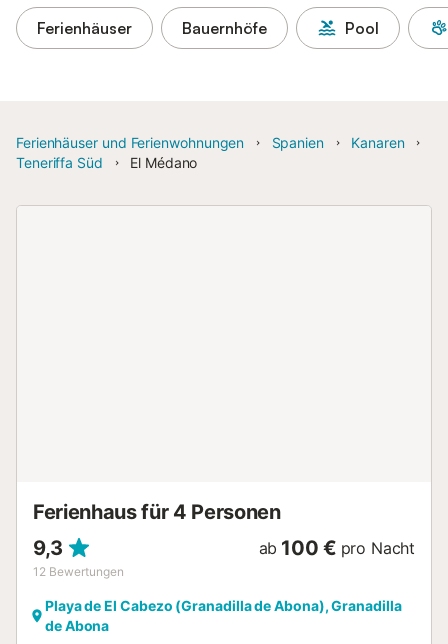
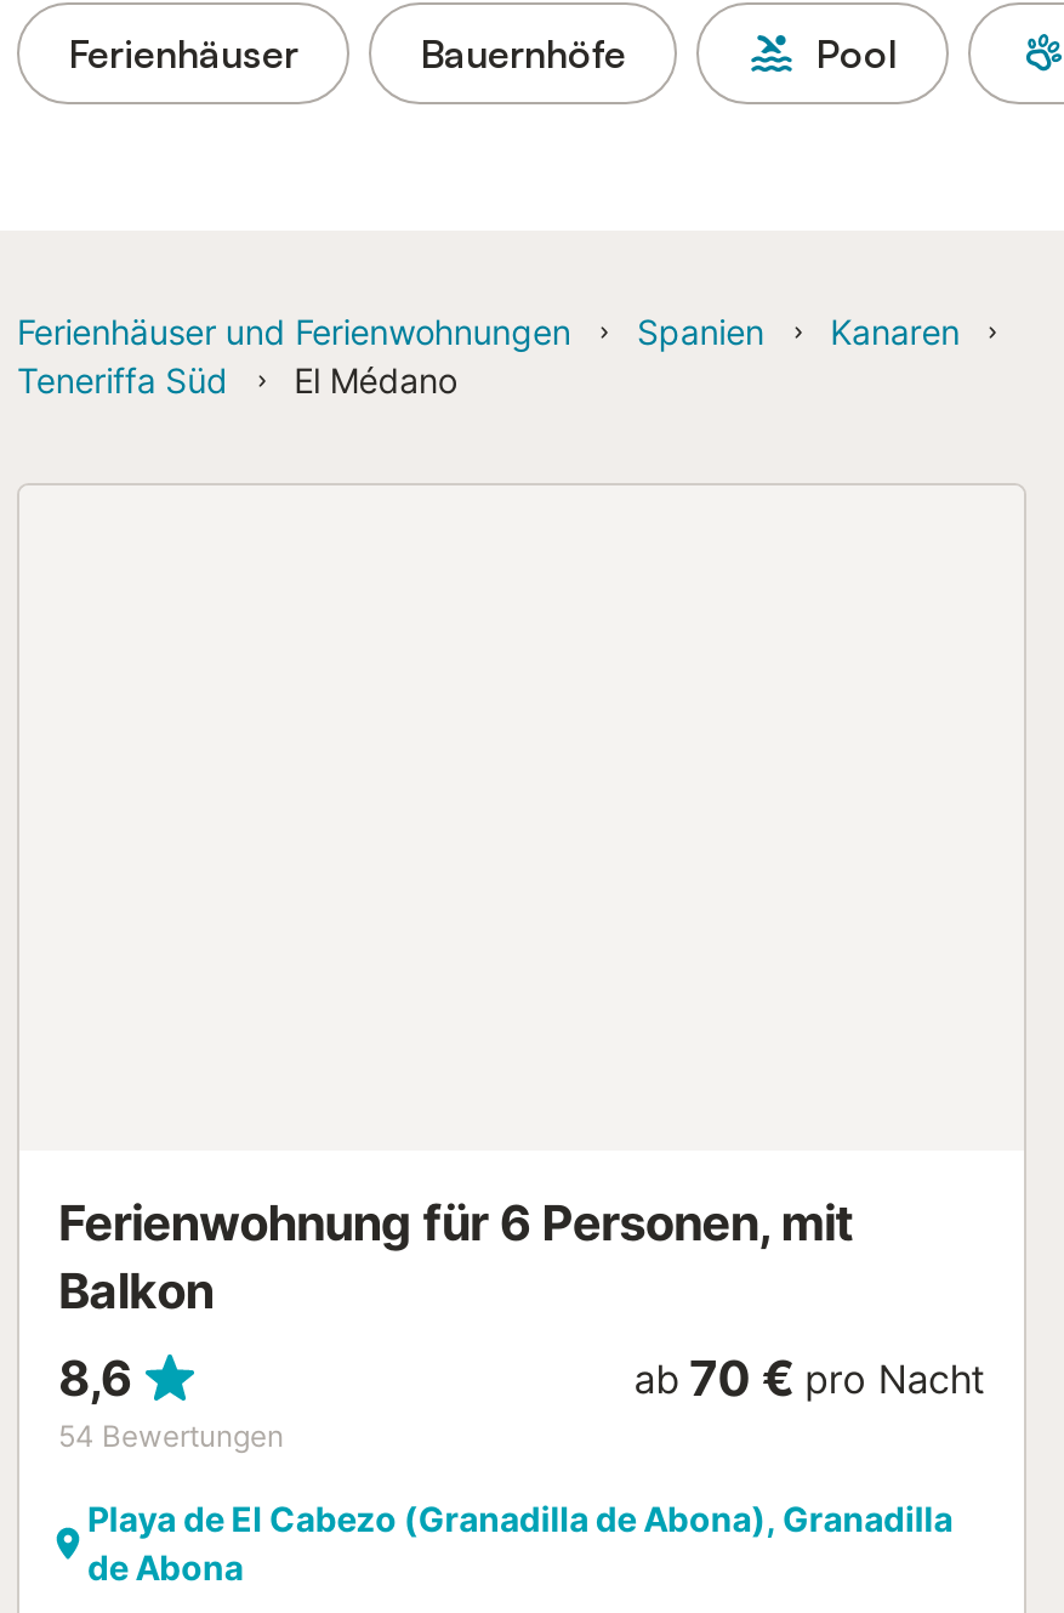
- Ferienhaus für 4 Personen
+ Ferienwohnung für 6 Personen, mit
+ Balkon

- 9,3
- 12 Bewertungen
+ 8,6
+ 54 Bewertungen

- ab 100 € pro Nacht
+ ab 70 € pro Nacht
